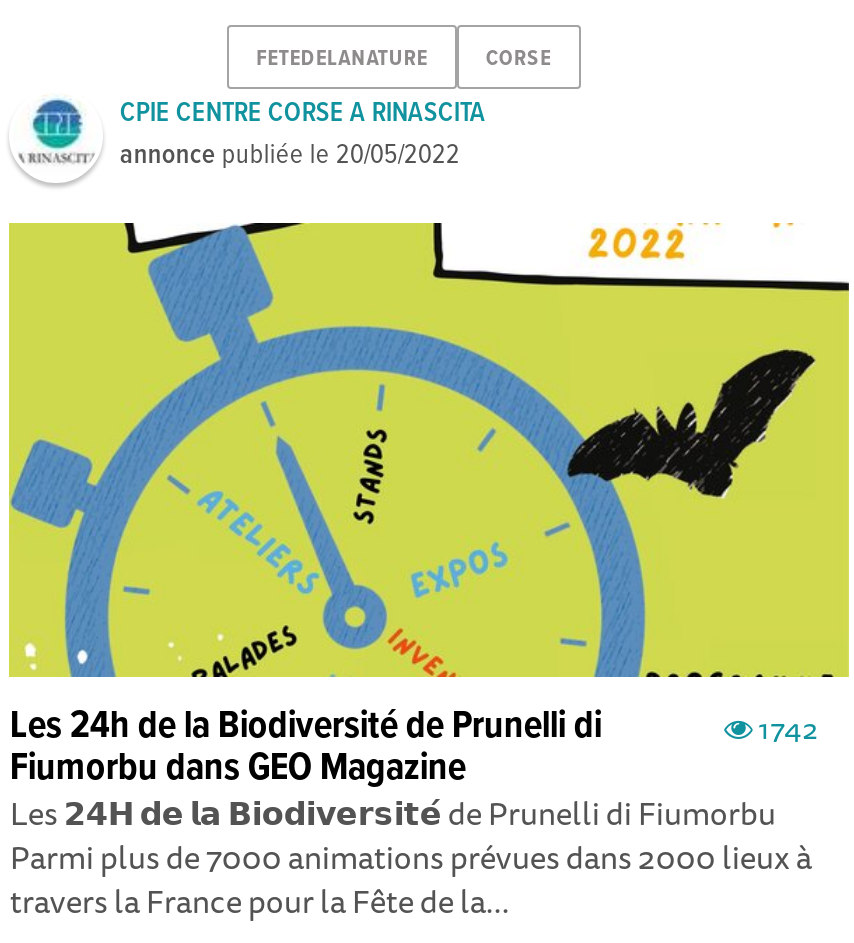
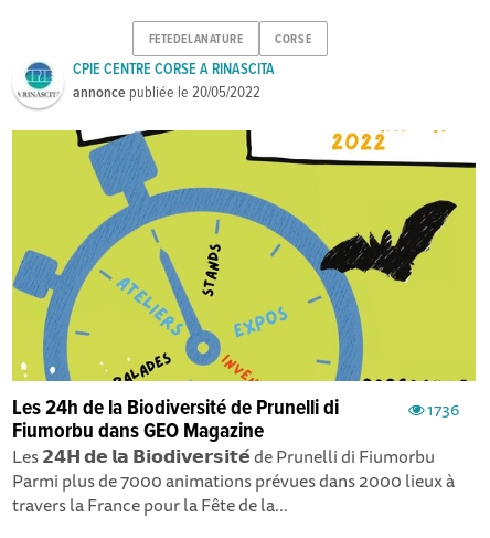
- 1742
+ 1736
